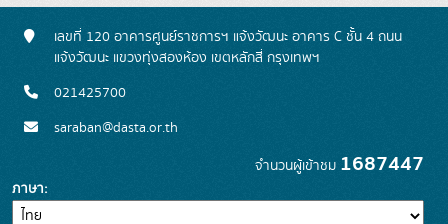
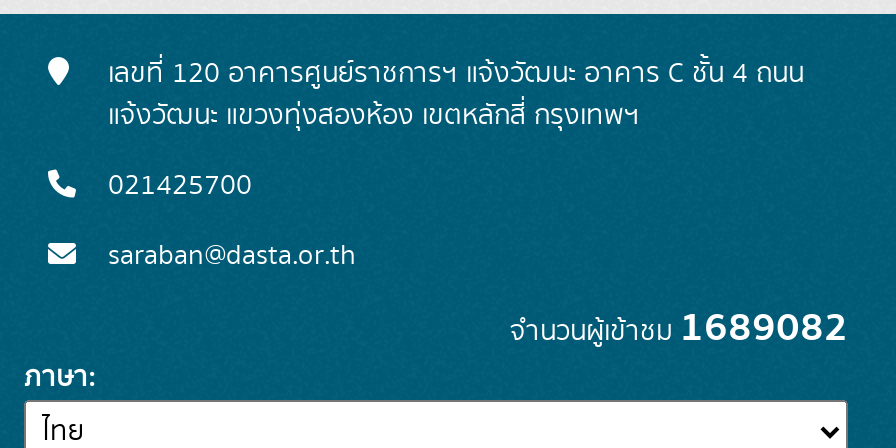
- จำนวนผู้เข้าชม1687447
+ จำนวนผู้เข้าชม1689082
